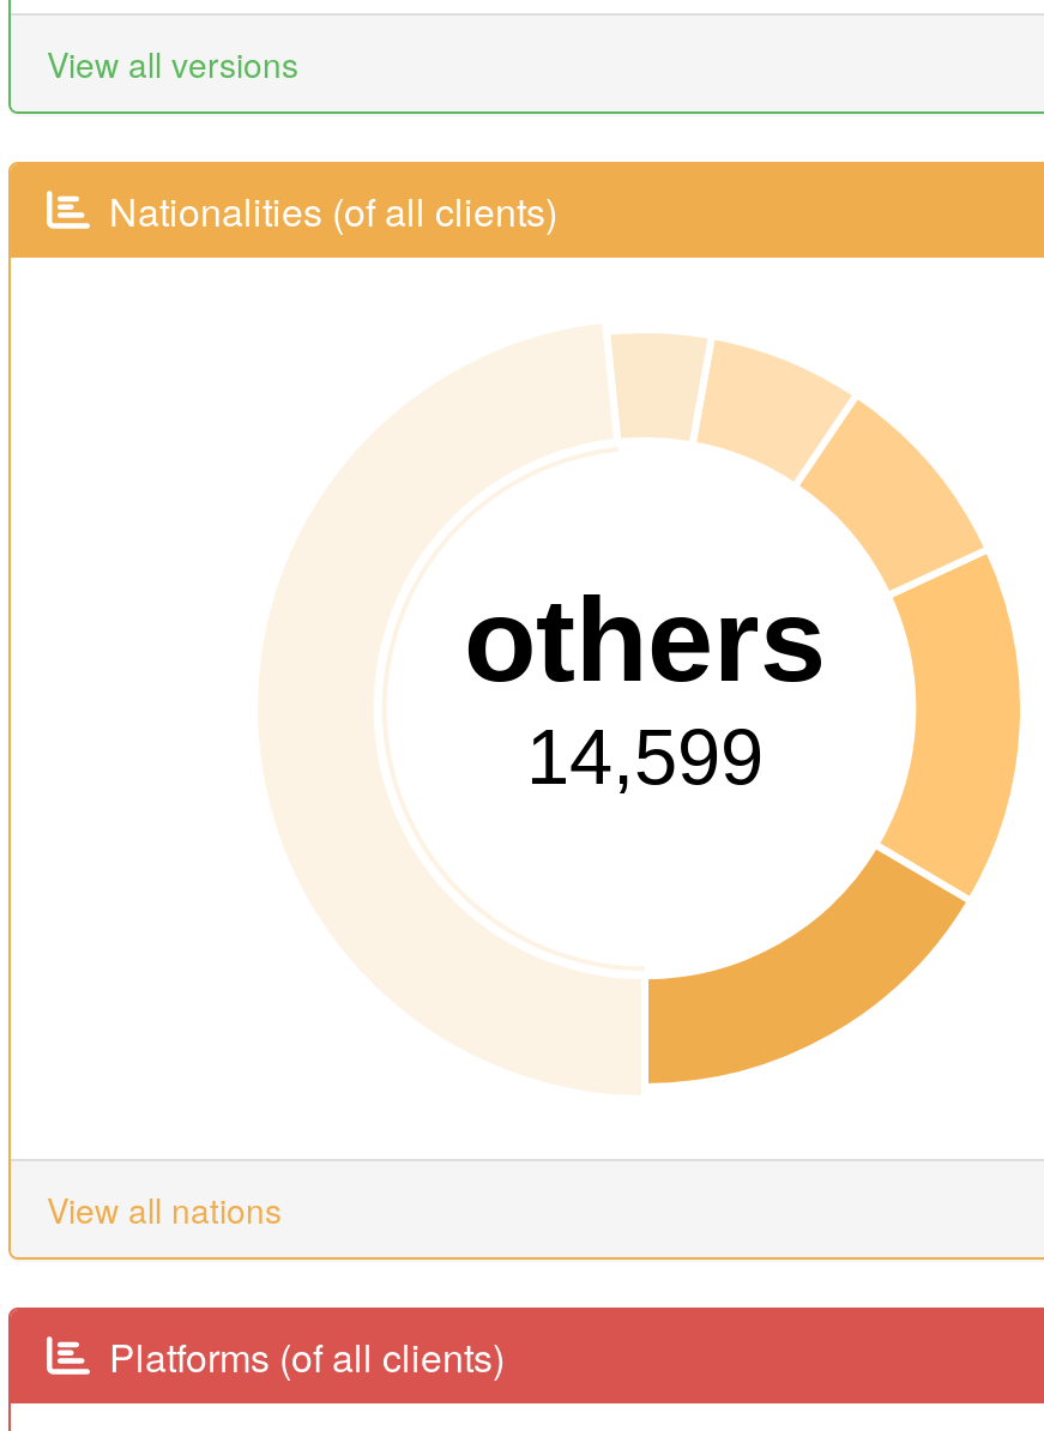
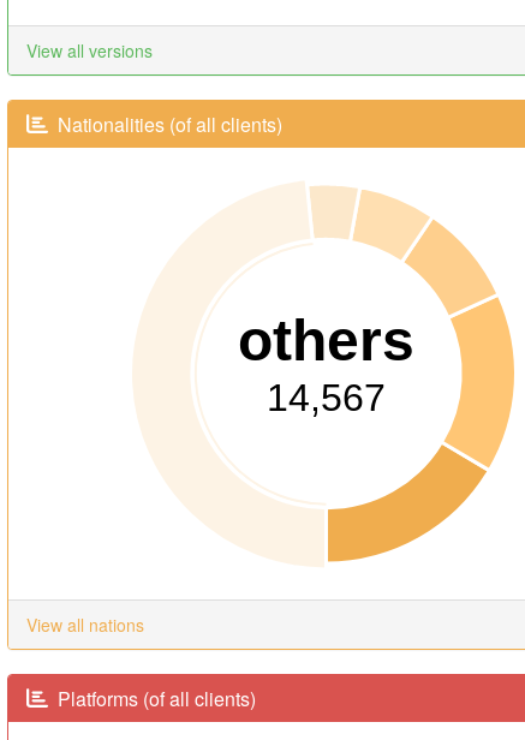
- 14,599
+ 14,567
